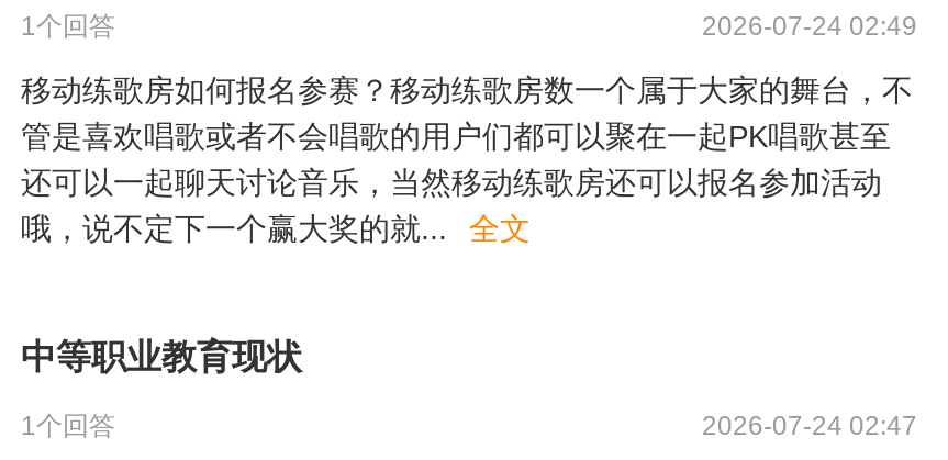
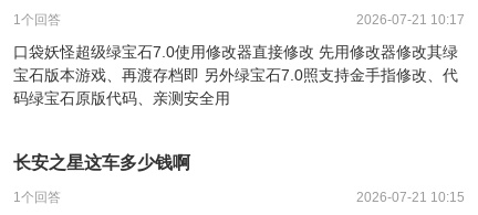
- 2026-07-24 02:49
+ 2026-07-21 10:17

- 移动练歌房如何报名参赛？移动练歌房数一个属于大家的舞台，不
- 管是喜欢唱歌或者不会唱歌的用户们都可以聚在一起PK唱歌甚至
- 还可以一起聊天讨论音乐，当然移动练歌房还可以报名参加活动
- 哦，说不定下一个赢大奖的就...
- 全文
+ 口袋妖怪超级绿宝石7.0使用修改器直接修改 先用修改器修改其绿
+ 宝石版本游戏、再渡存档即 另外绿宝石7.0照支持金手指修改、代
+ 码绿宝石原版代码、亲测安全用

- 中等职业教育现状
+ 长安之星这车多少钱啊

- 2026-07-24 02:47
+ 2026-07-21 10:15
